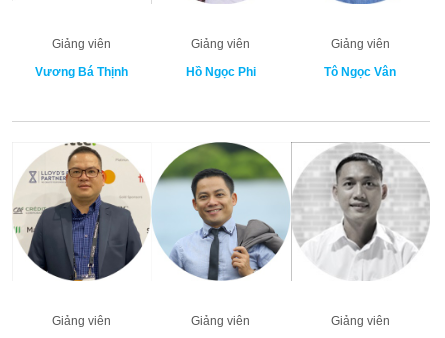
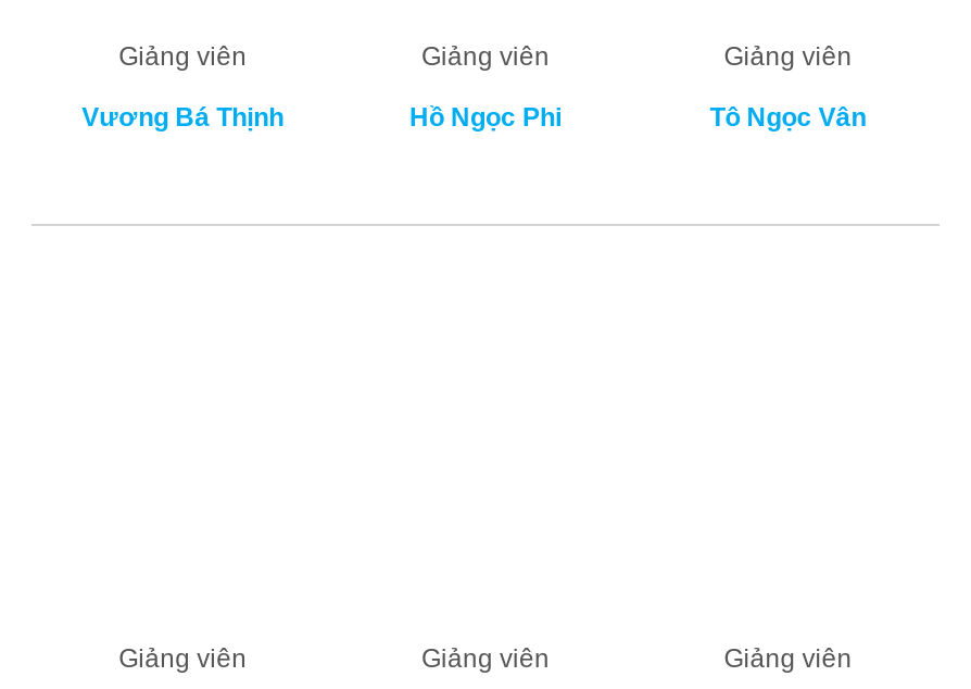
- [image]
